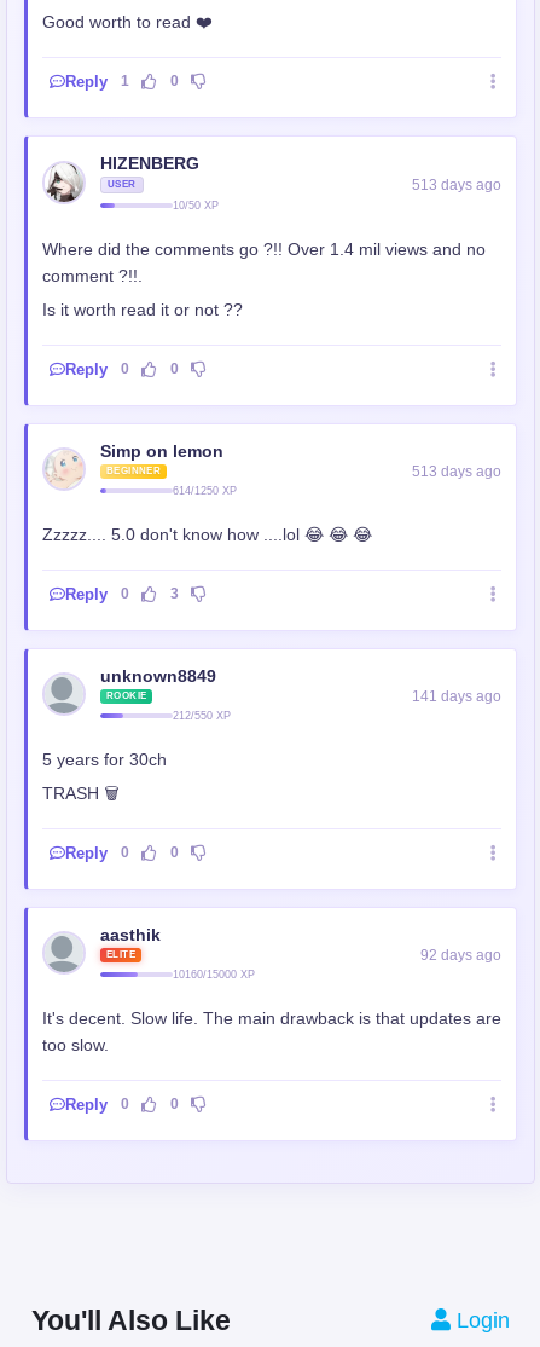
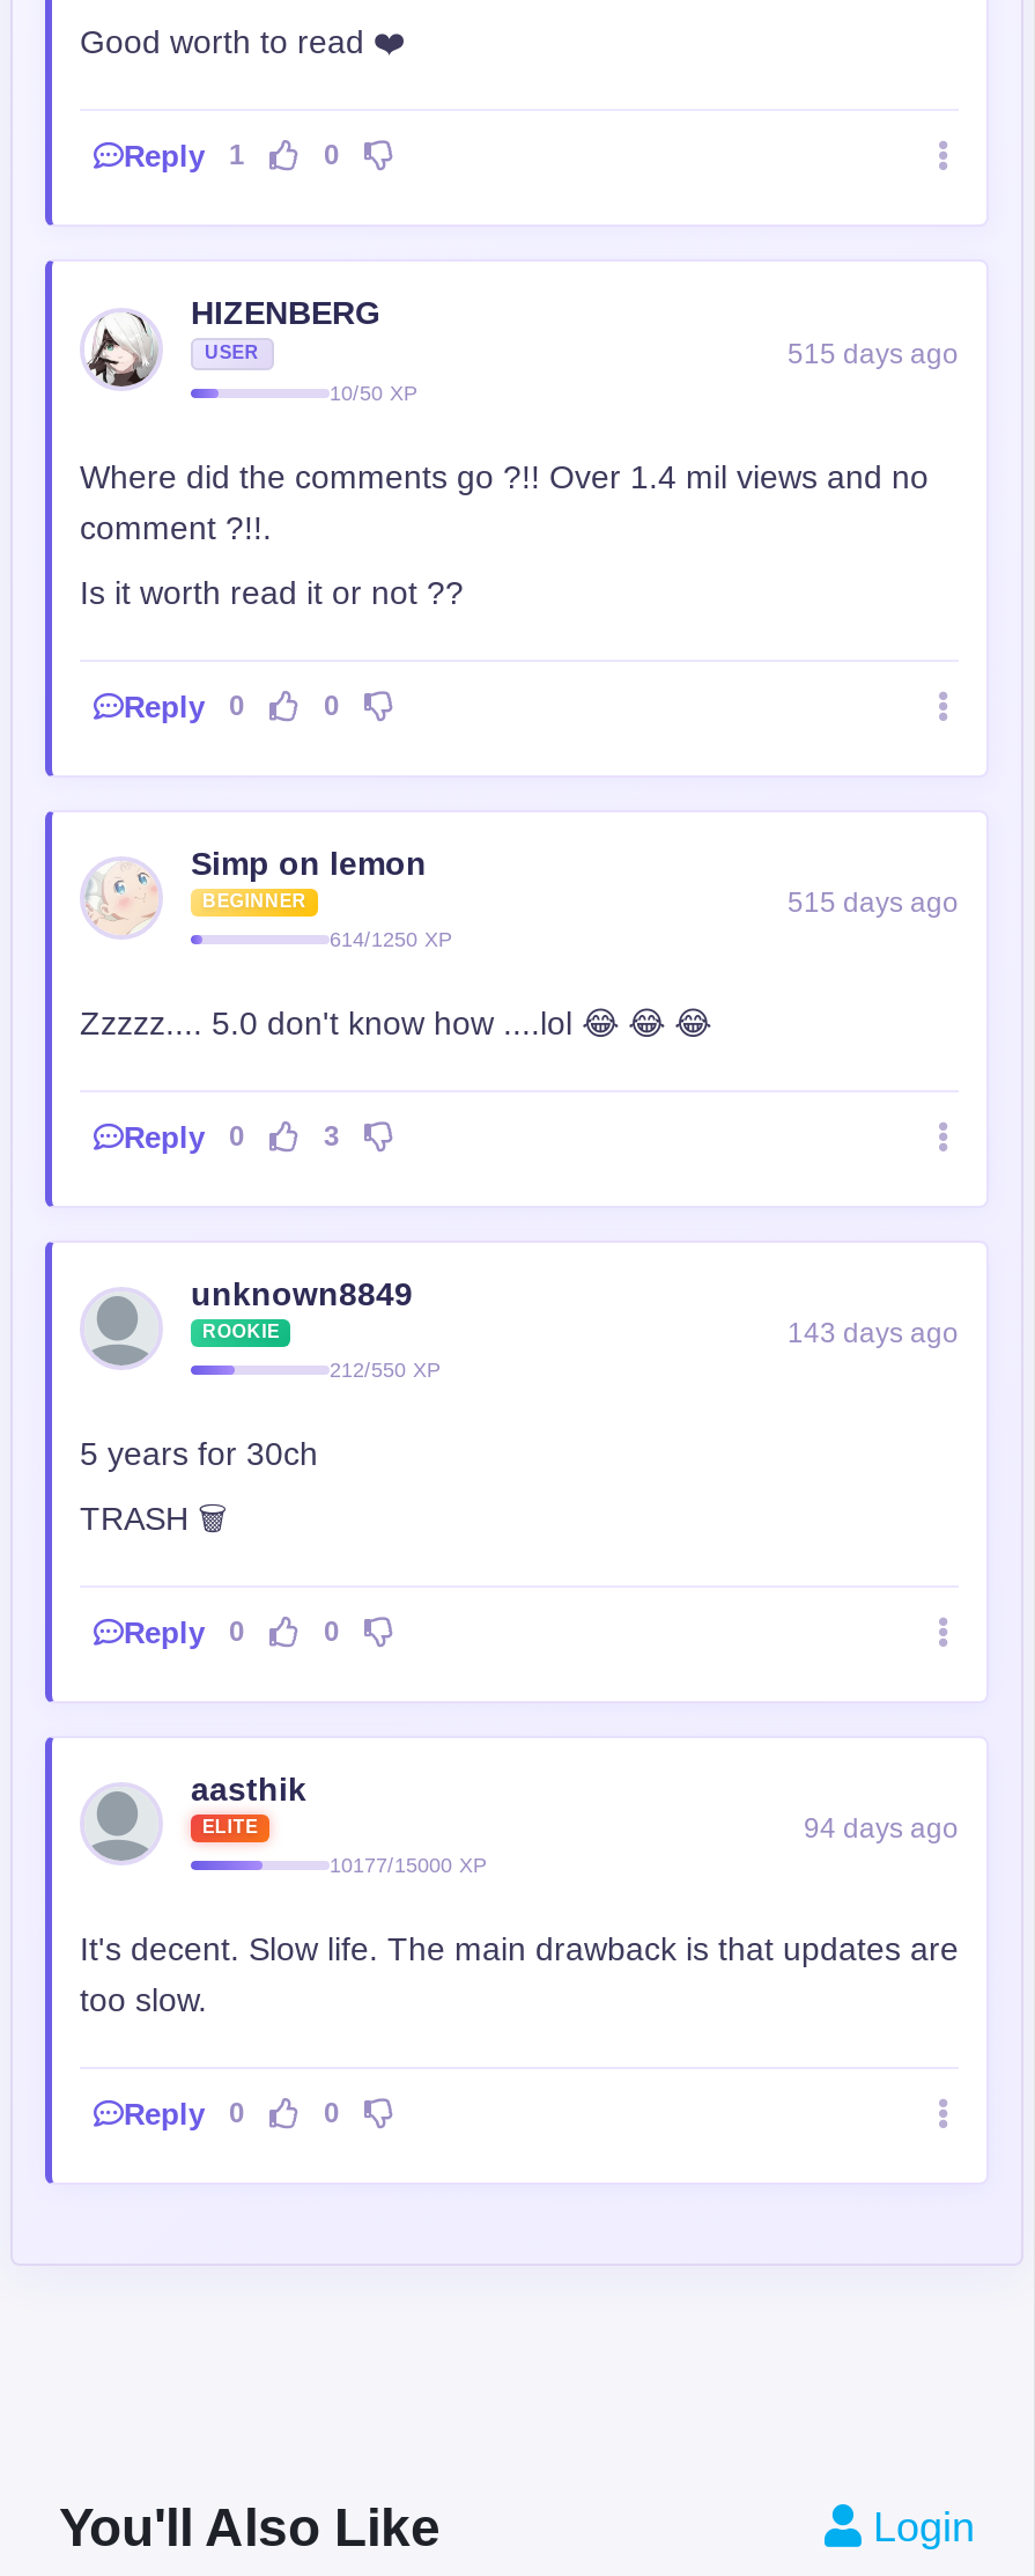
- 513 days ago
+ 515 days ago

- 513 days ago
+ 515 days ago

- 141 days ago
+ 143 days ago

- 92 days ago
+ 94 days ago

- 10160/15000 XP
+ 10177/15000 XP
